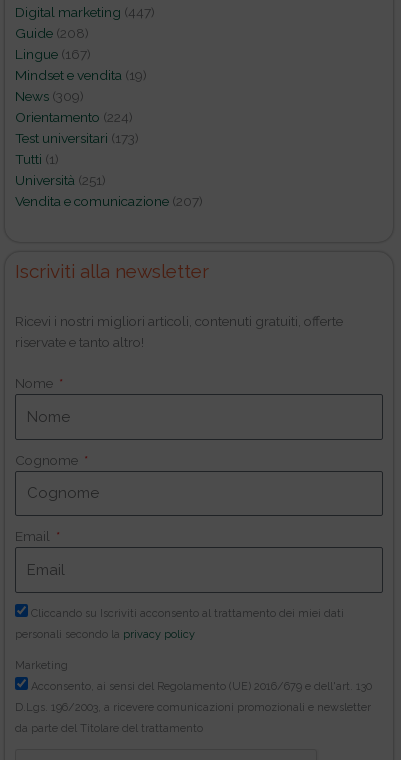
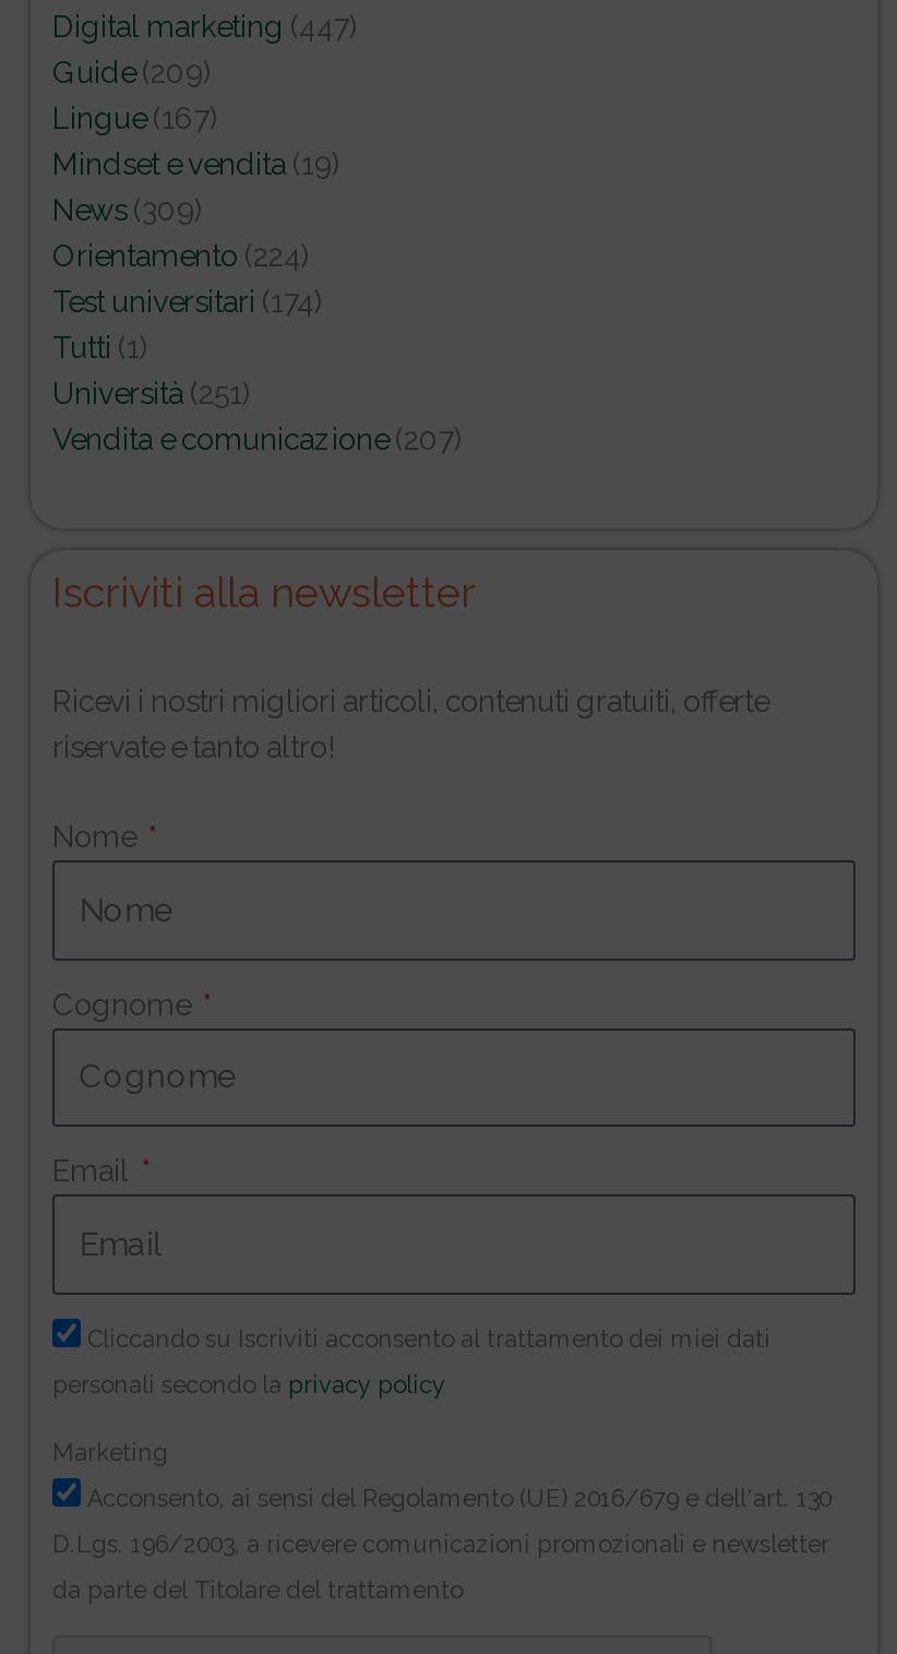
- Guide(208)
+ Guide(209)

- Test universitari (173)
+ Test universitari (174)
